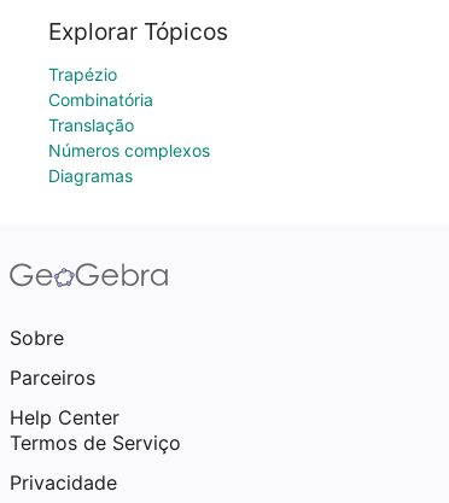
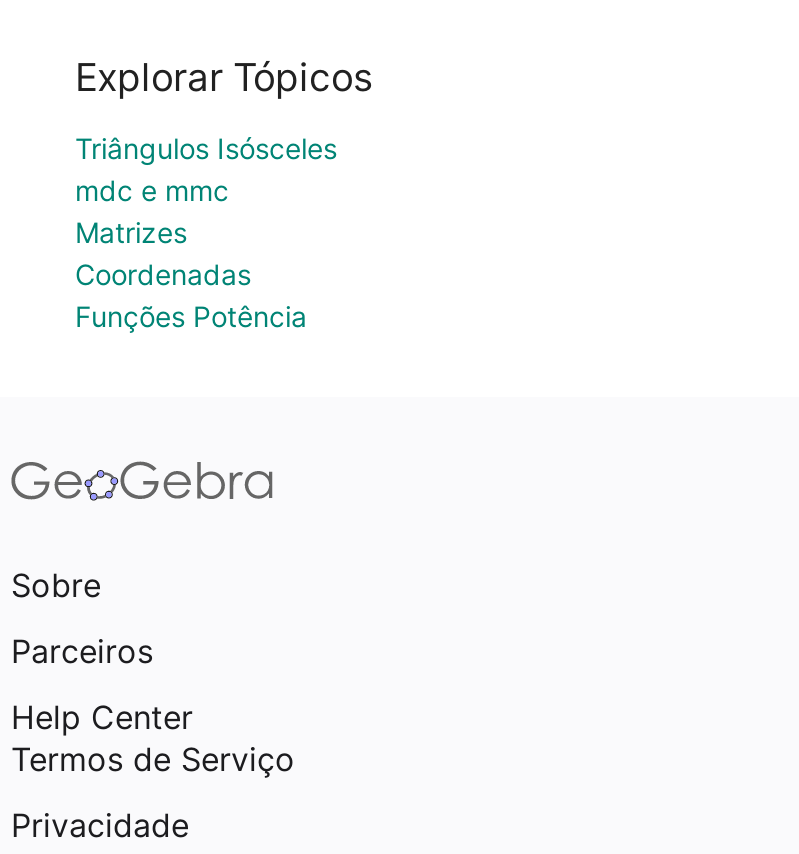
- Trapézio
- Combinatória
- Translação
- Números complexos
- Diagramas
+ Triângulos Isósceles
+ mdc e mmc
+ Matrizes
+ Coordenadas
+ Funções Potência
